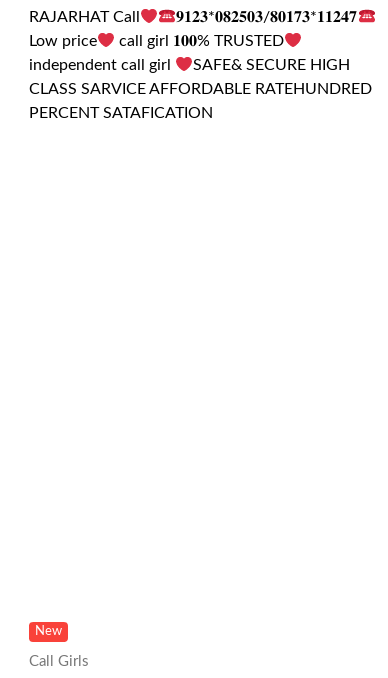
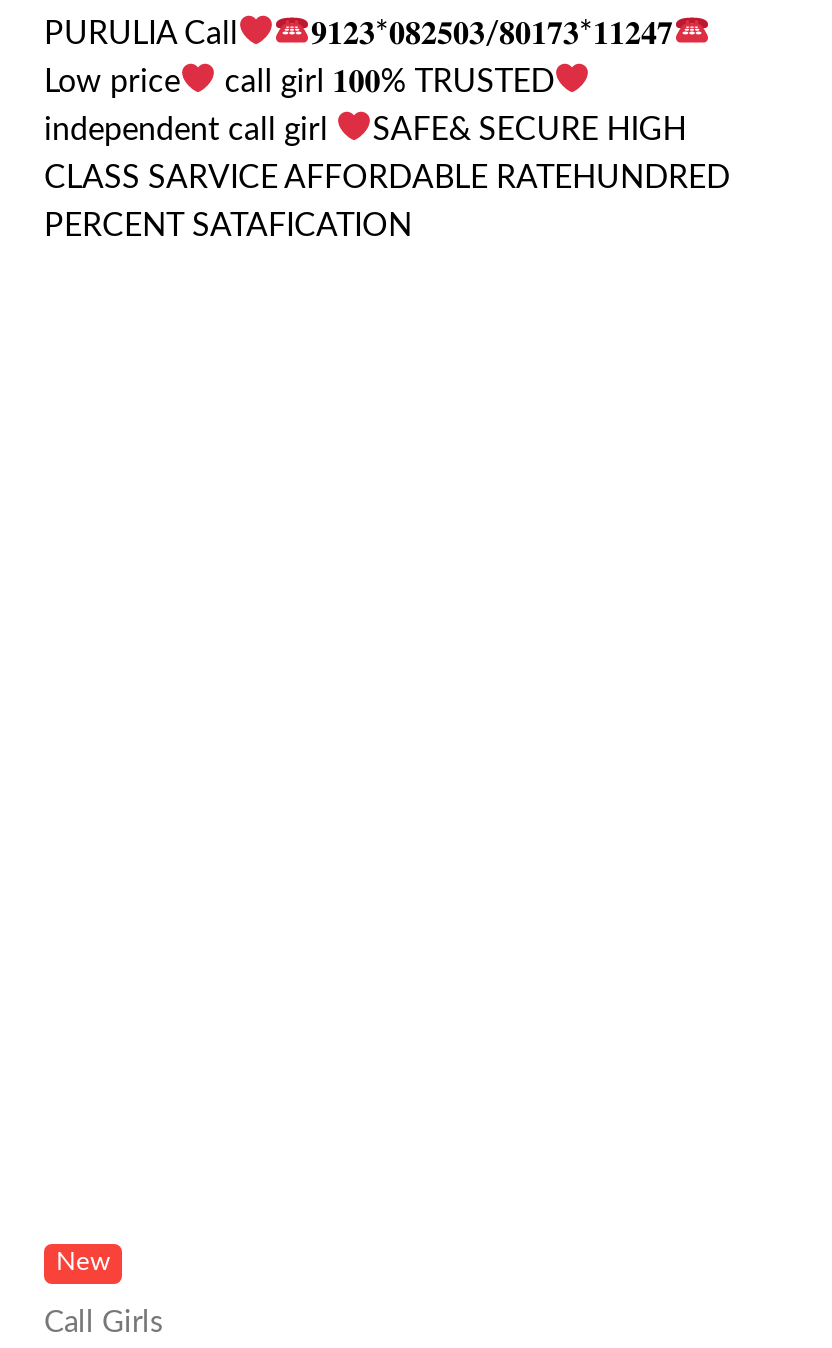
- RAJARHAT Call
+ PURULIA Call
